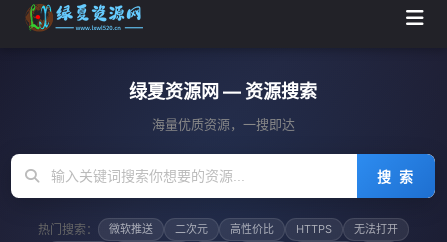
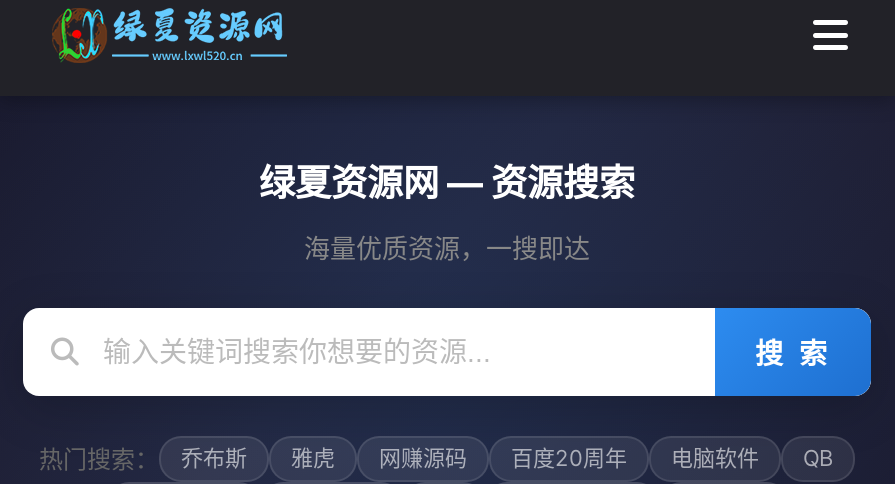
- 微软推送
- 二次元
- 高性价比
- HTTPS
- 无法打开
+ 乔布斯
+ 雅虎
+ 网赚源码
+ 百度20周年
+ 电脑软件
+ QB
